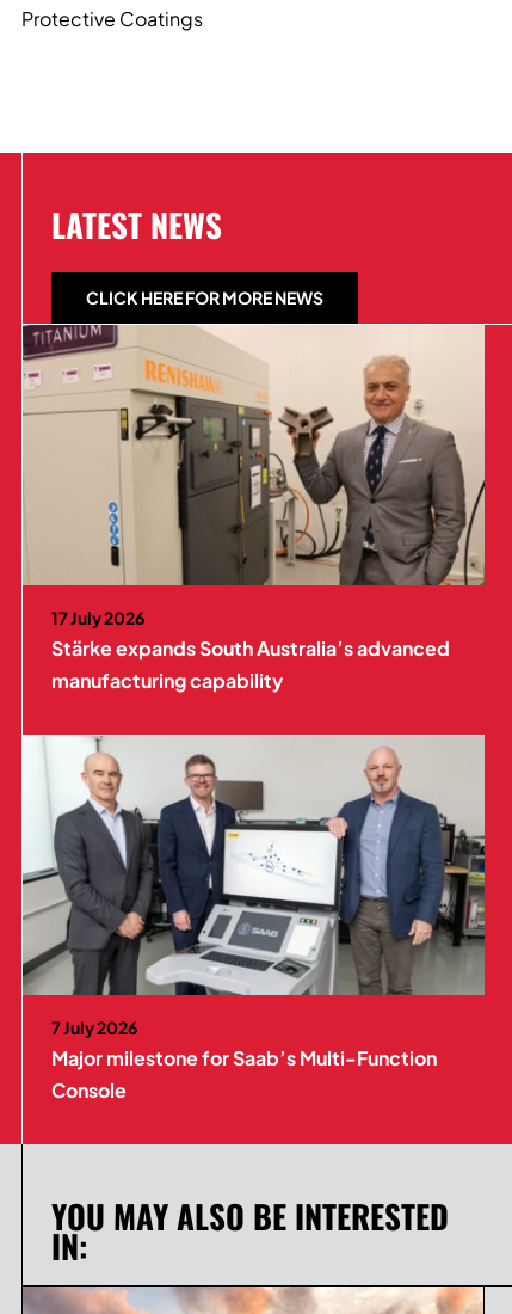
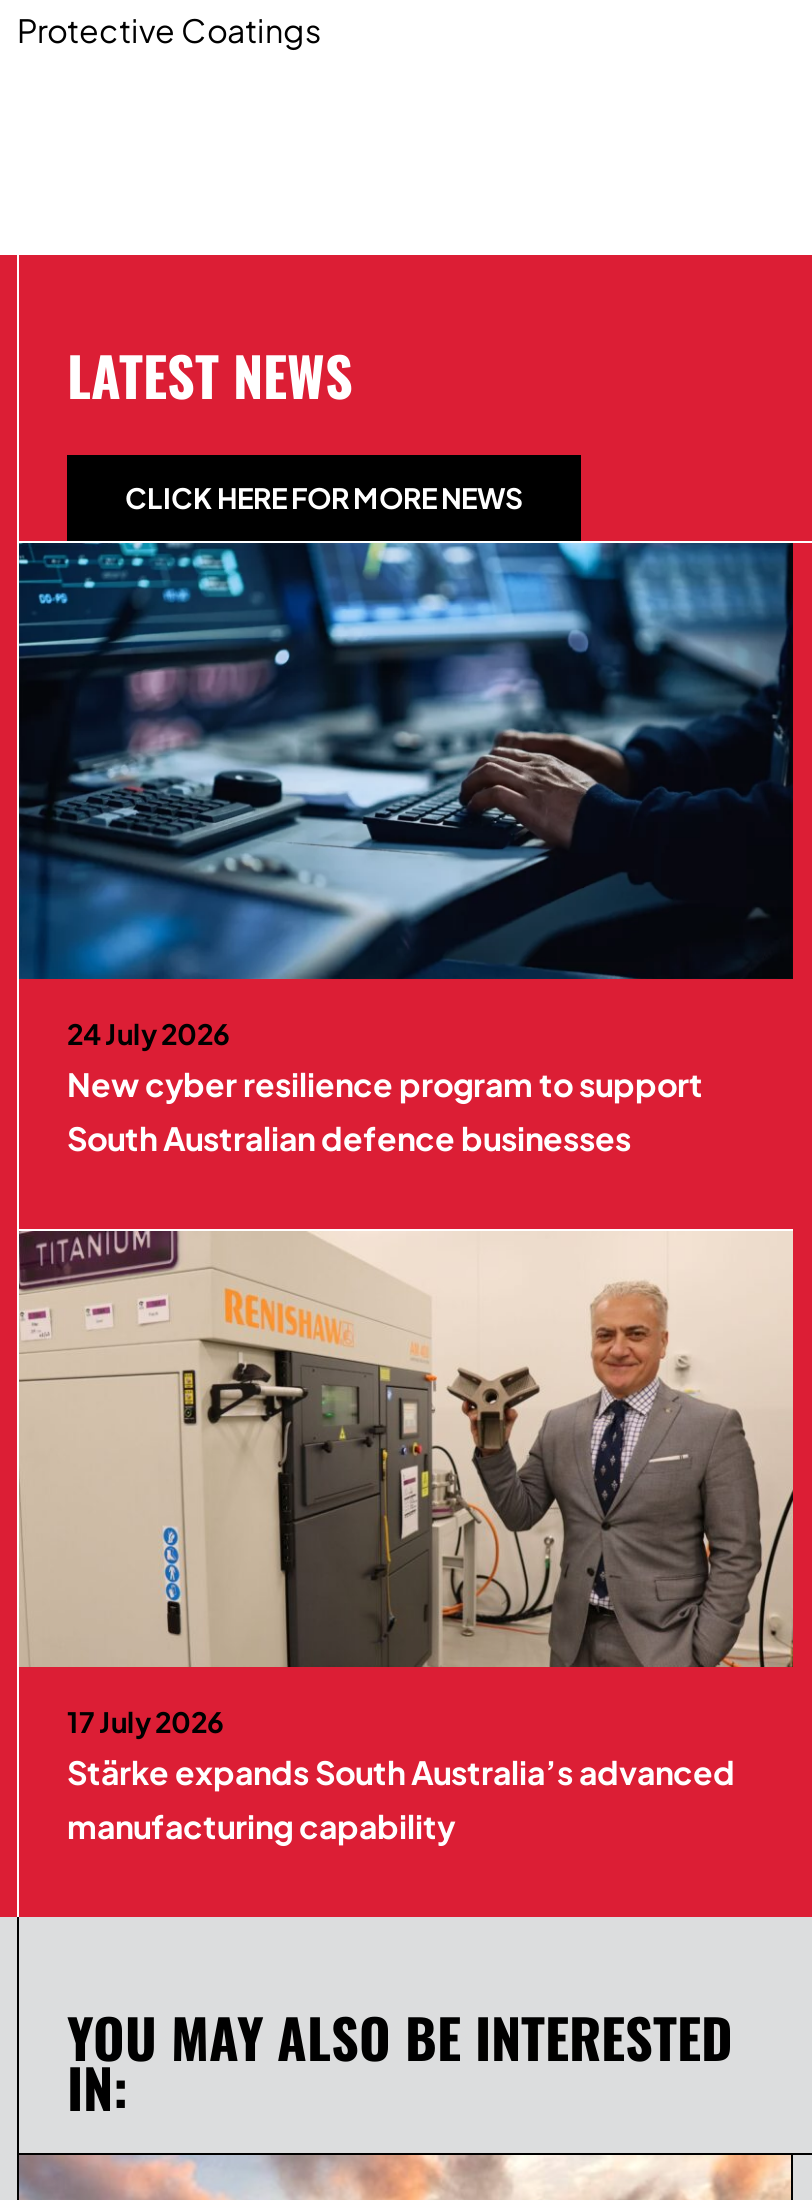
+ [image]
+ 24 July 2026
+ New cyber resilience program to support
+ South Australian defence businesses

moved down: [image]

moved down: [image] | 17 July 2026 | Stärke expands South Australia’s advanced | manufacturing capability

- [image]
- 7 July 2026
- Major milestone for Saab’s Multi-Function
- Console
